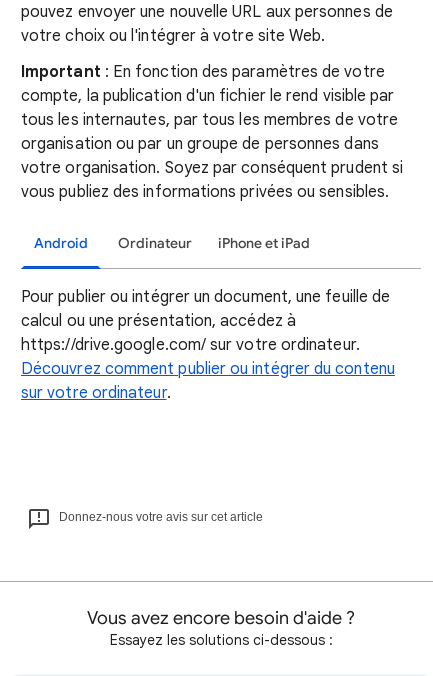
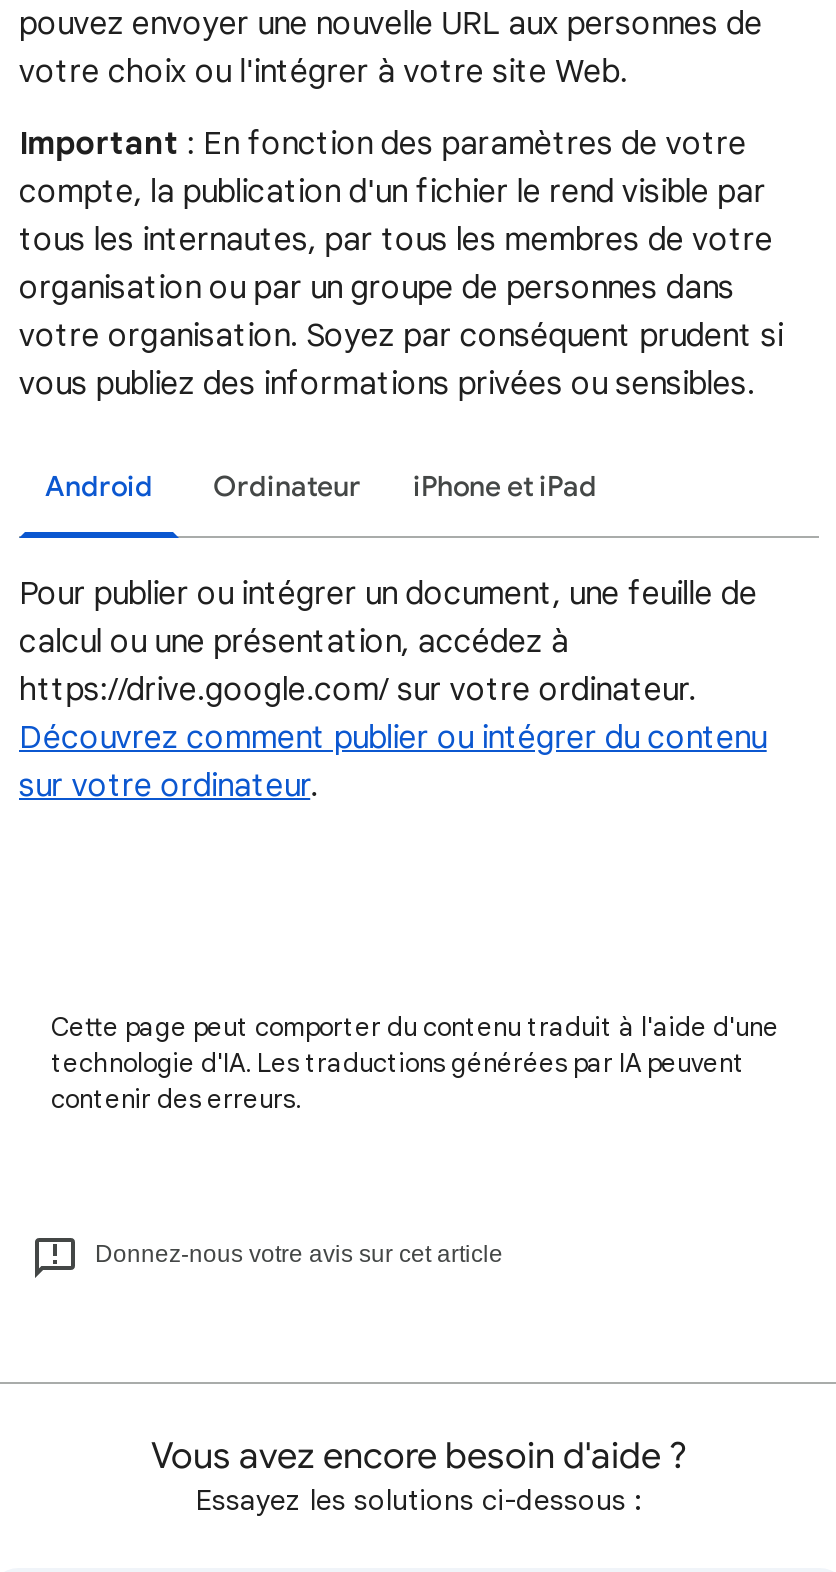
+ Cette page peut comporter du contenu traduit à l'aide d'une
+ technologie d'IA. Les traductions générées par IA peuvent
+ contenir des erreurs.
